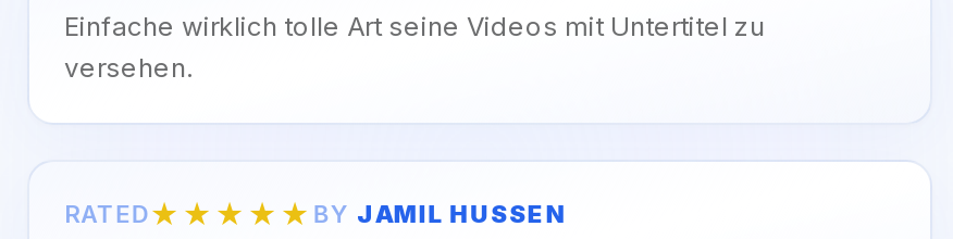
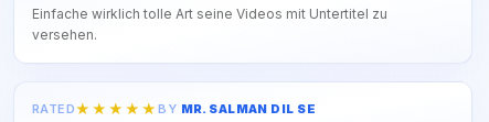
- BY JAMIL HUSSEN
+ BY MR. SALMAN DIL SE
